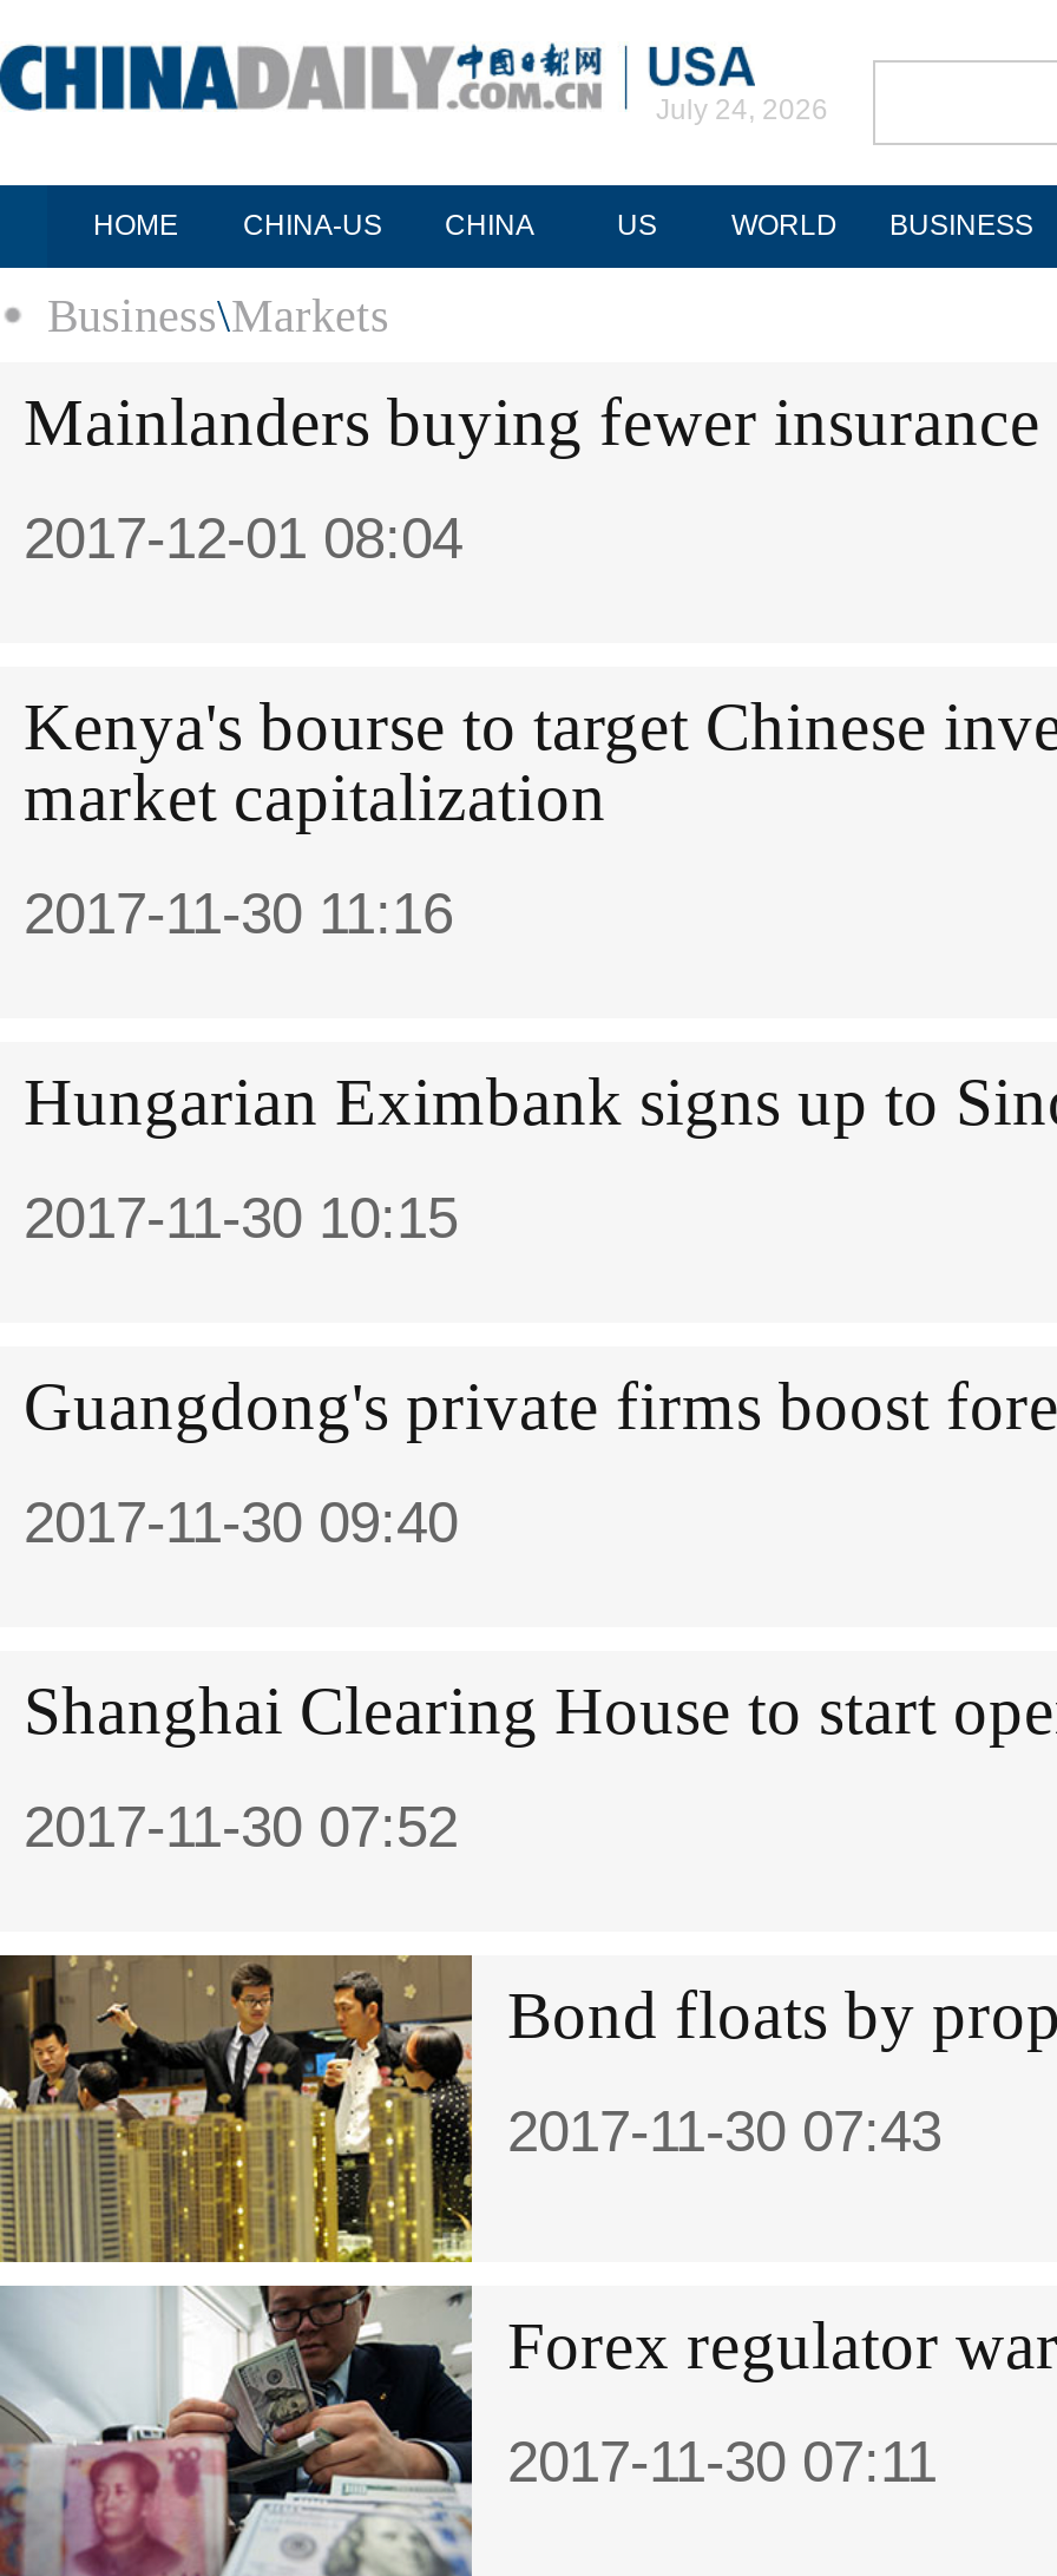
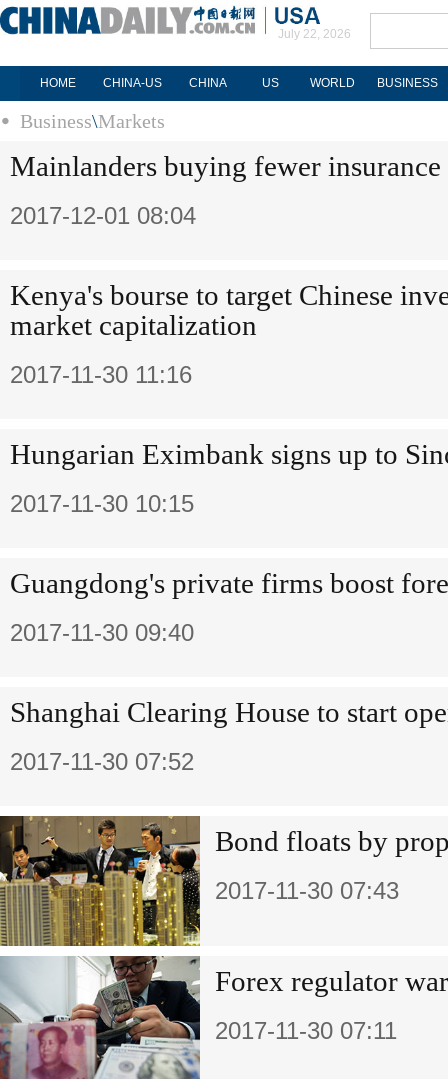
- July 24, 2026
+ July 22, 2026
